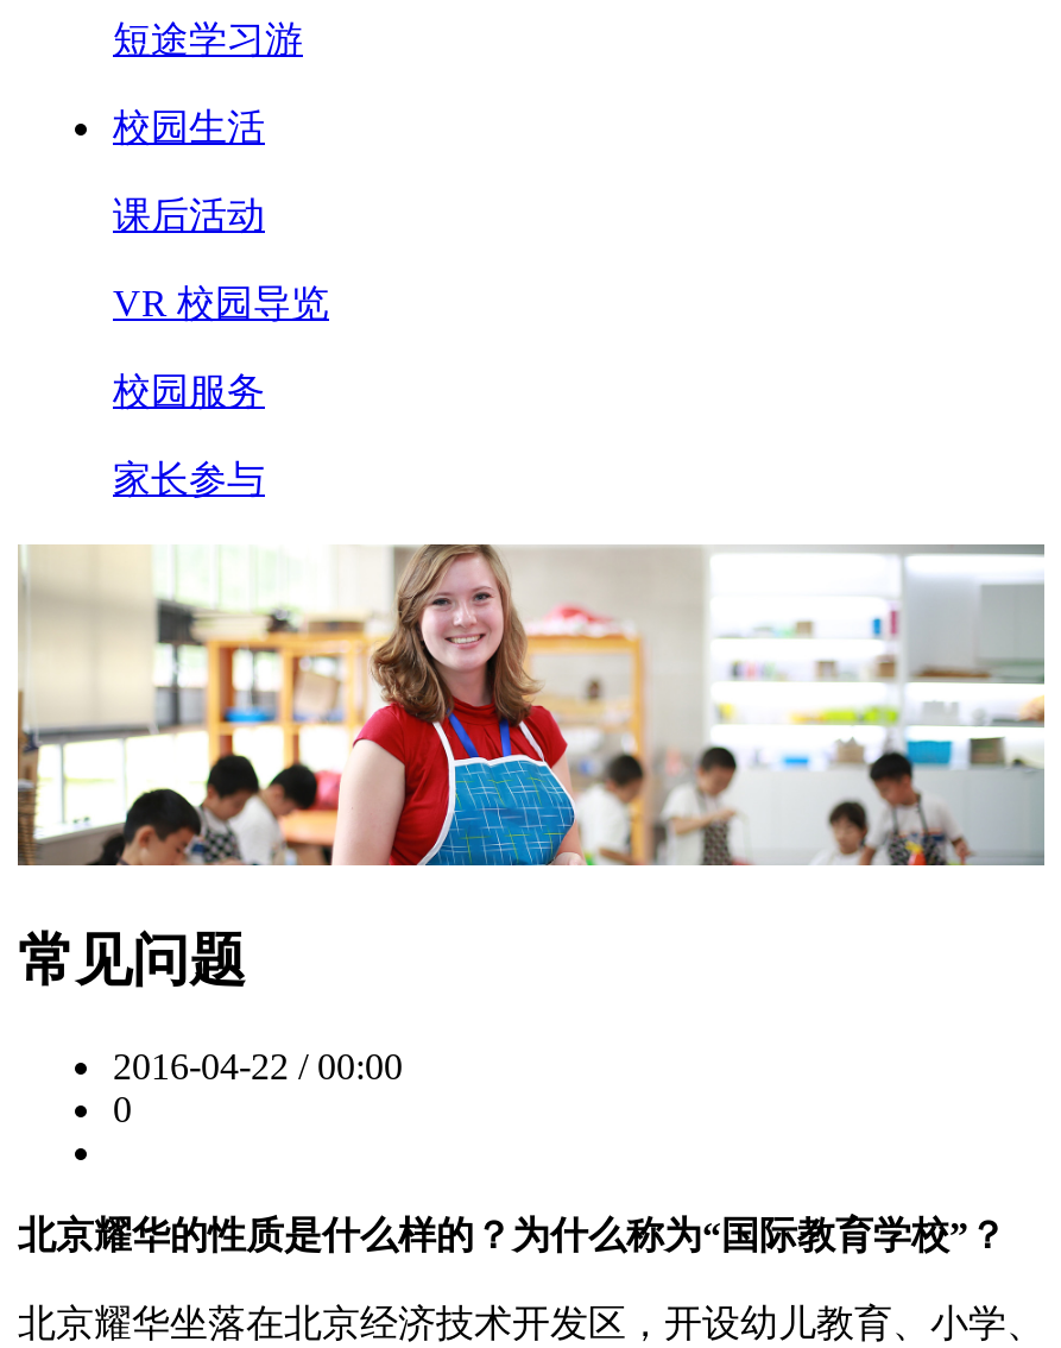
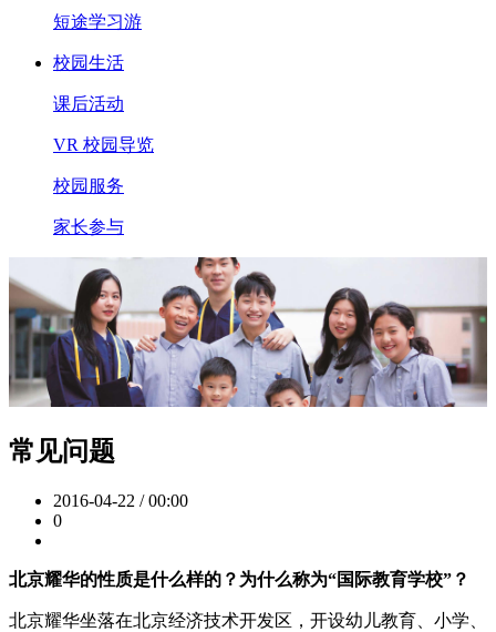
- [image]
+ [image]
